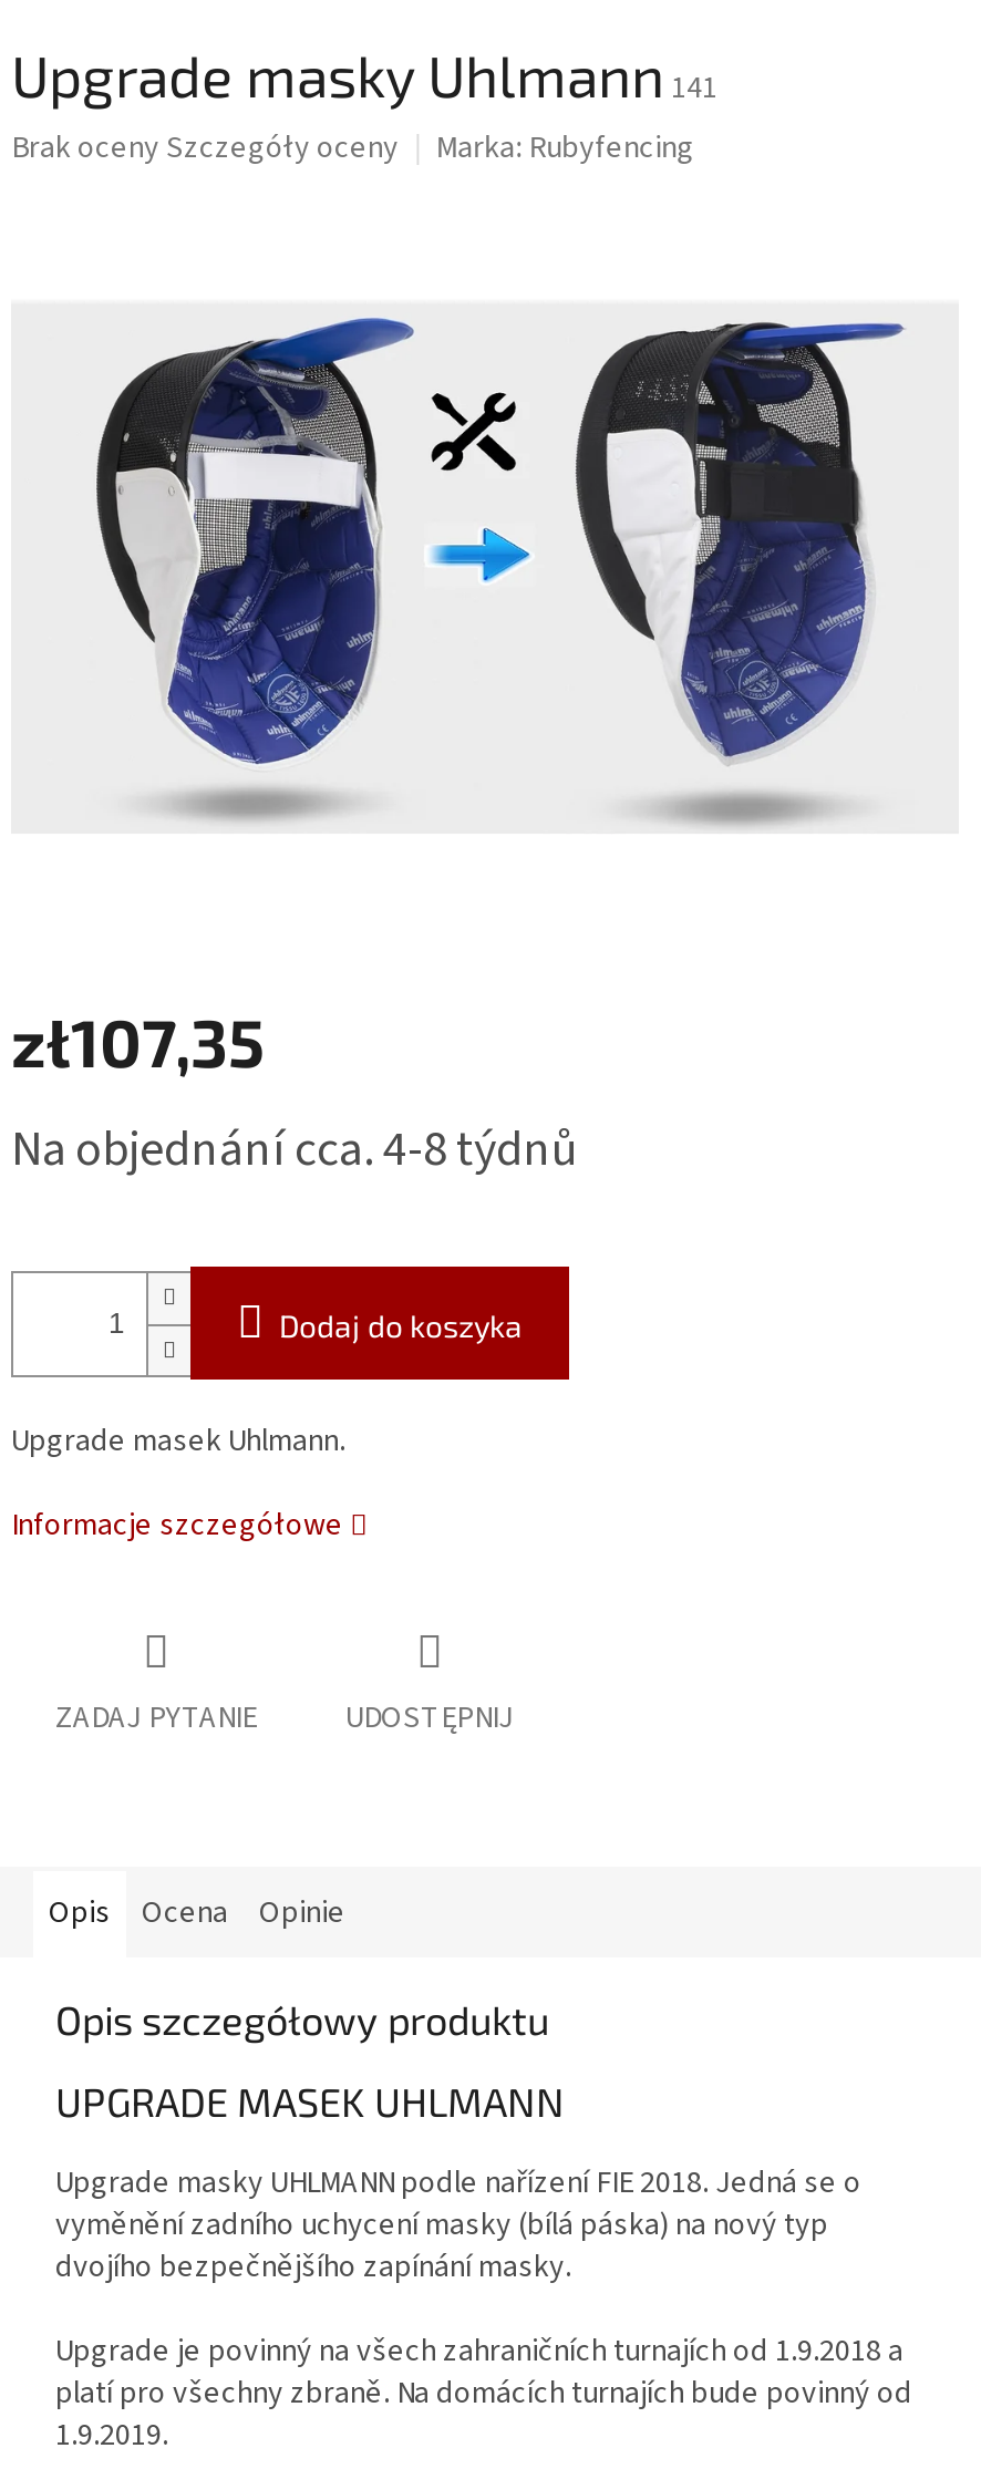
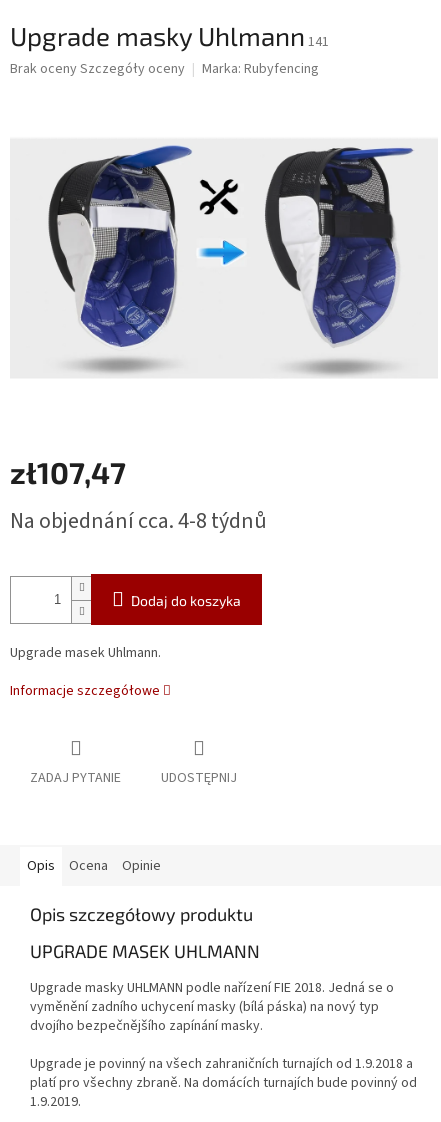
- zł107,35
+ zł107,47
